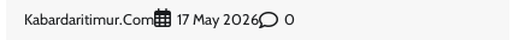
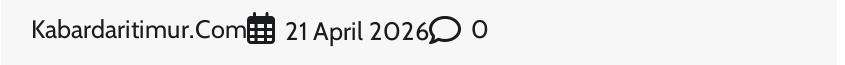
- 17 May 2026
+ 21 April 2026
